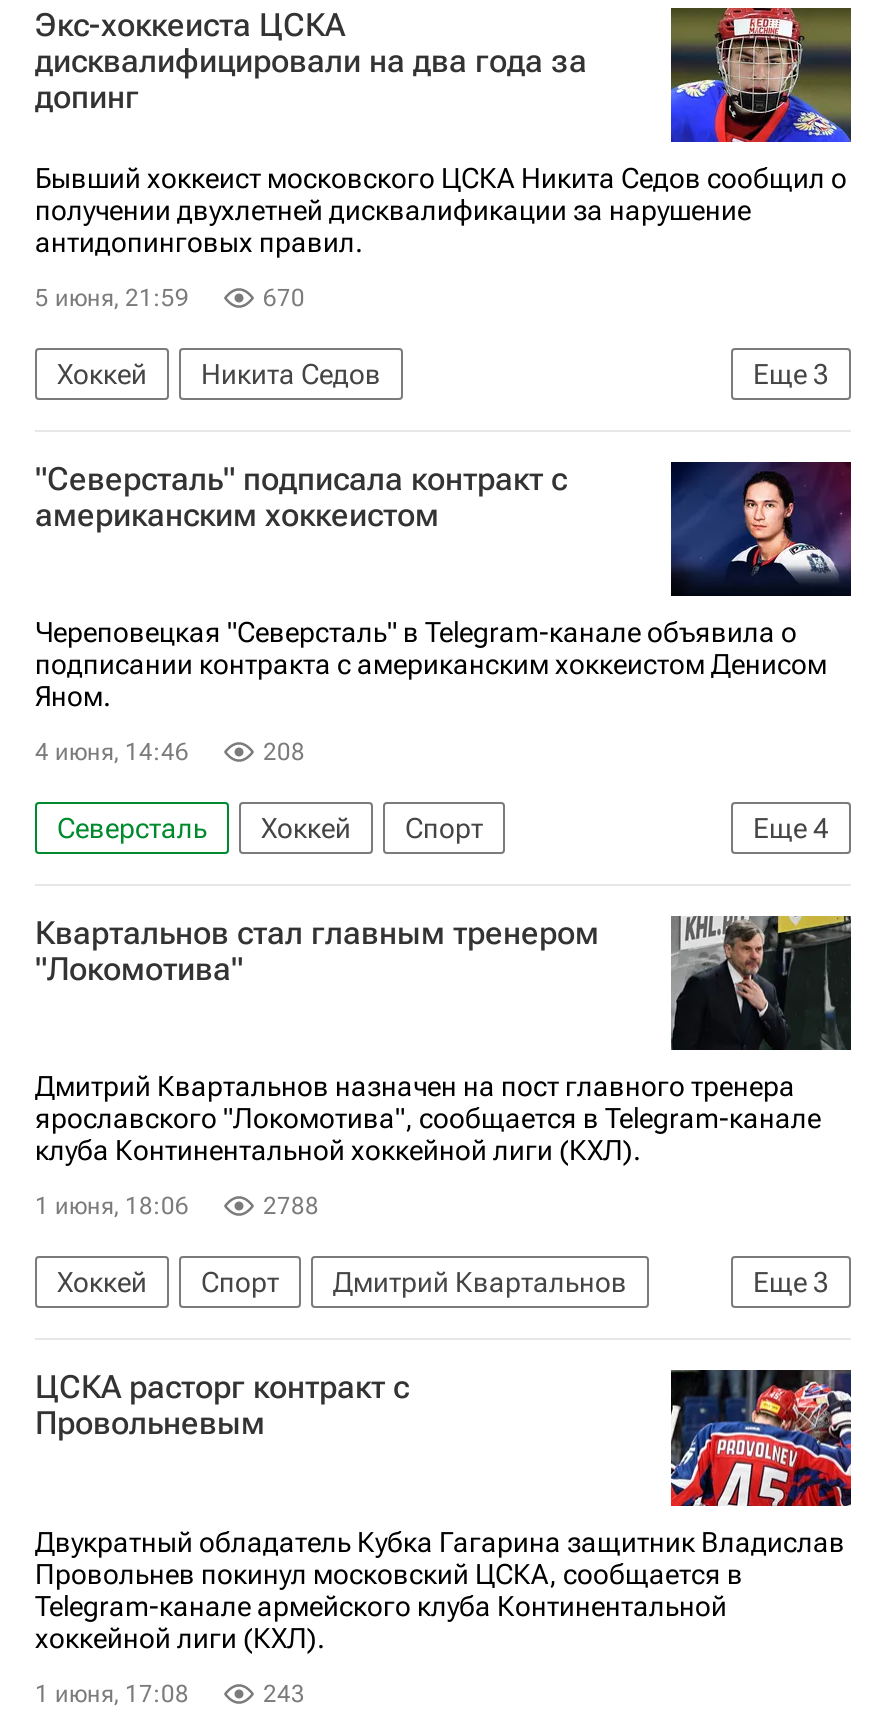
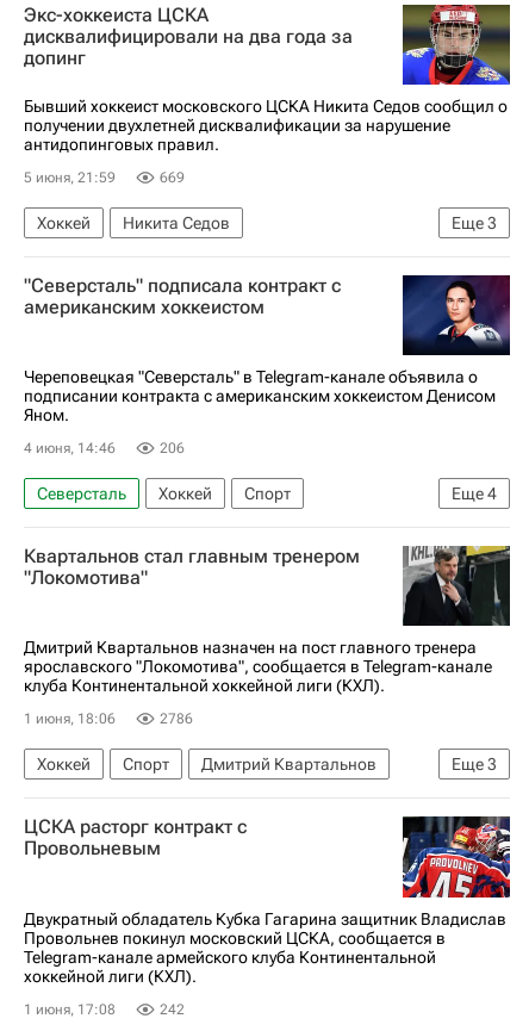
- 670
+ 669

- 208
+ 206

- 2788
+ 2786

- 243
+ 242
